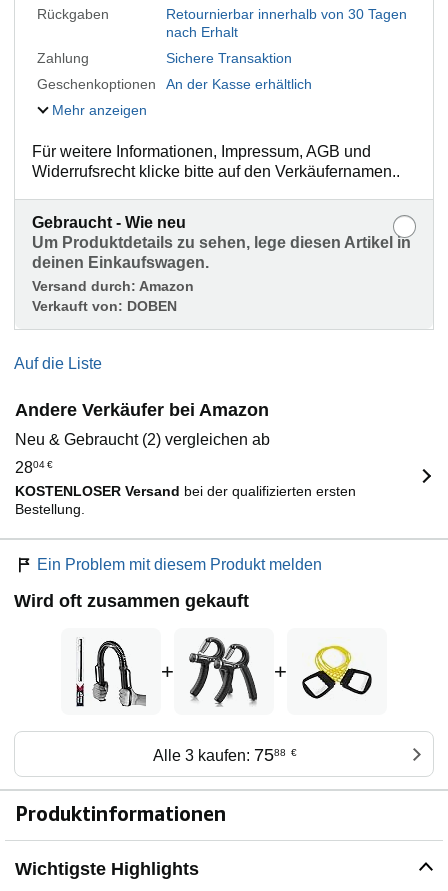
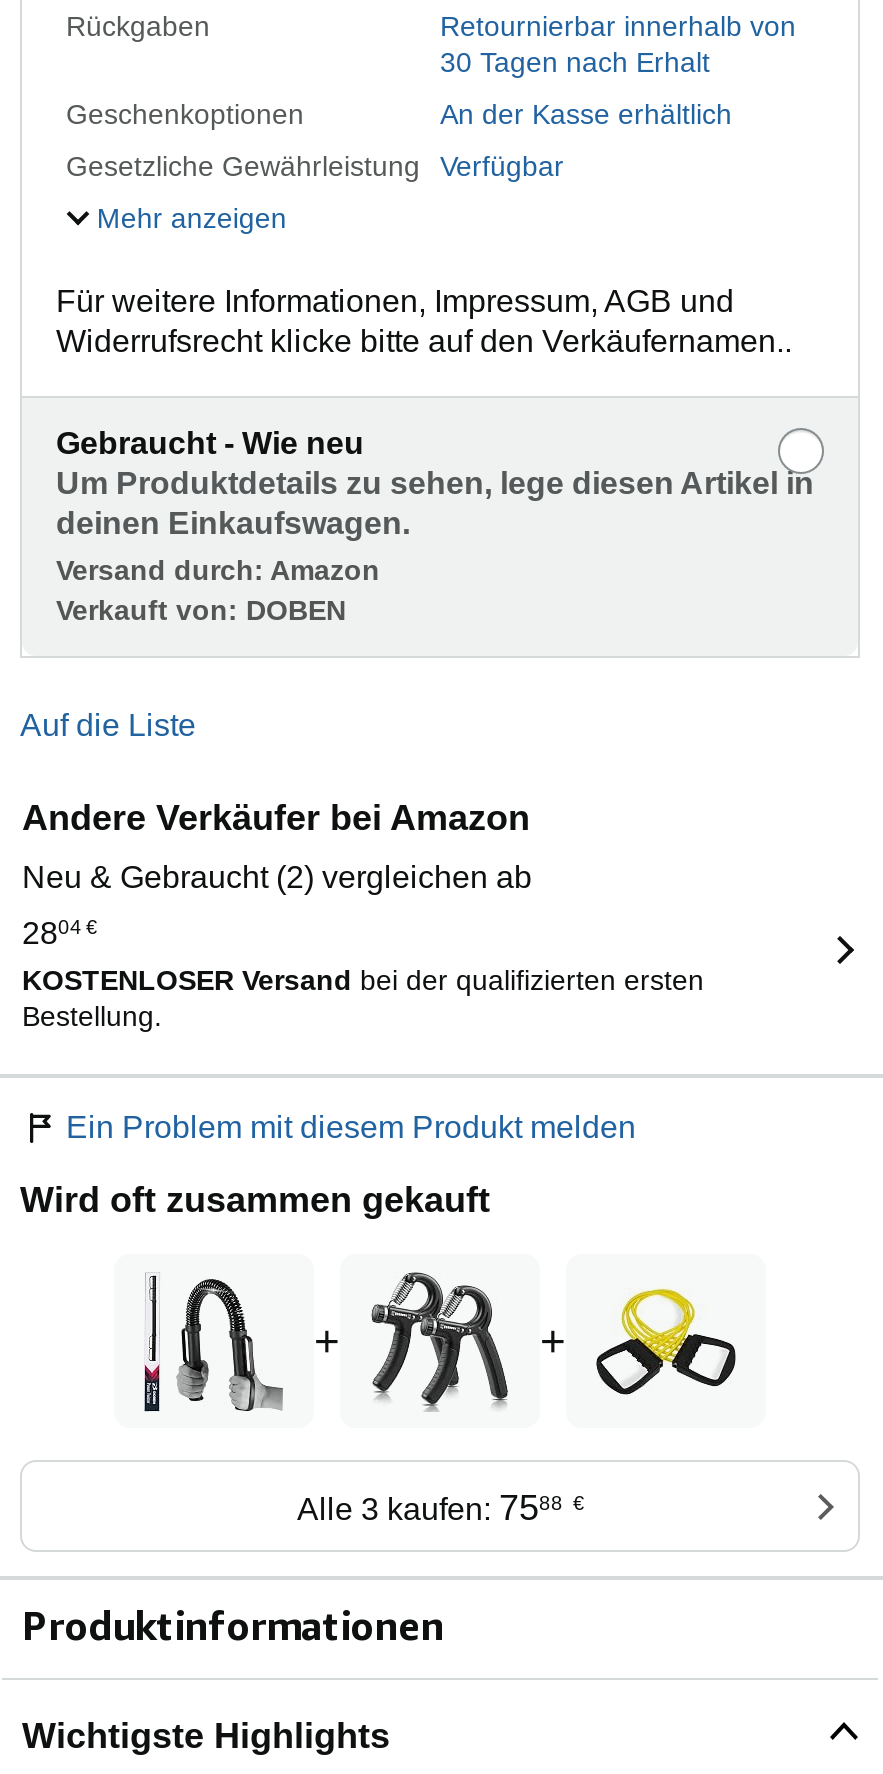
- Retournierbar innerhalb von 30 Tagen
- nach Erhalt
- Zahlung
- Sichere Transaktion
+ Retournierbar innerhalb von
+ 30 Tagen nach Erhalt

moved up: Geschenkoptionen | An der Kasse erhältlich

+ Gesetzliche Gewährleistung
+ Verfügbar
